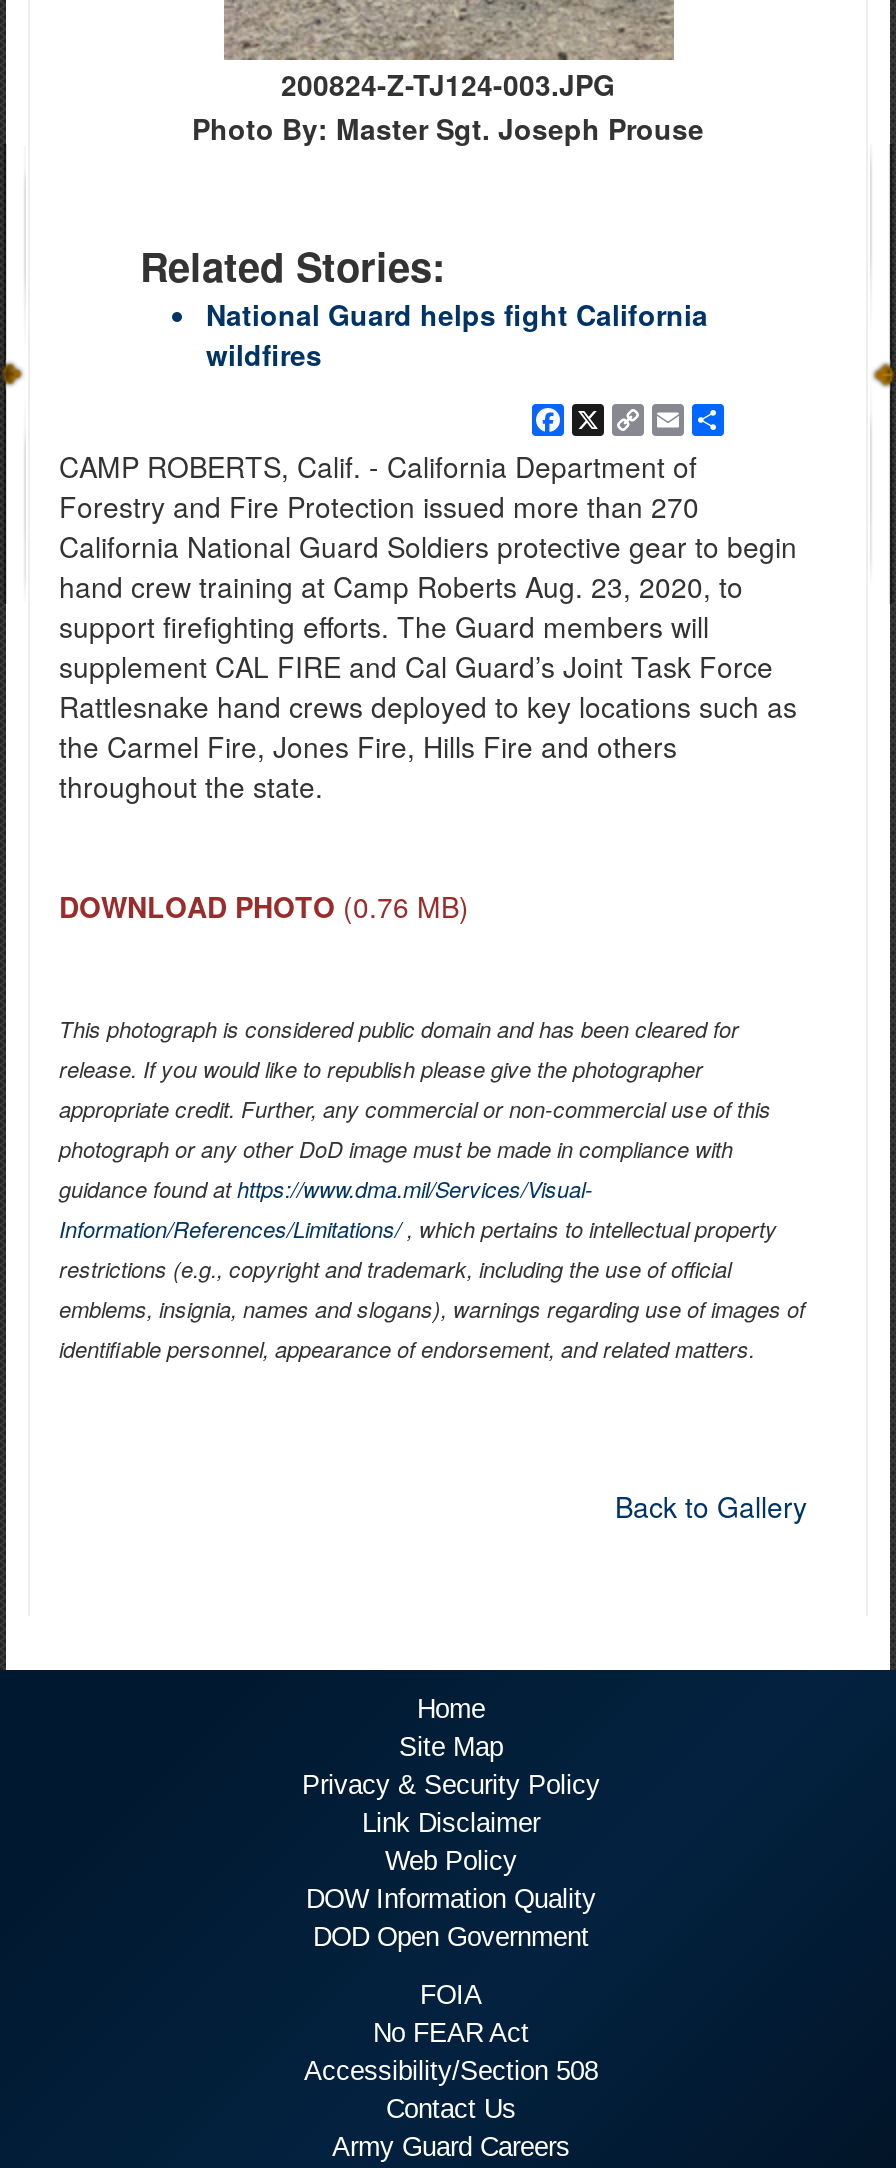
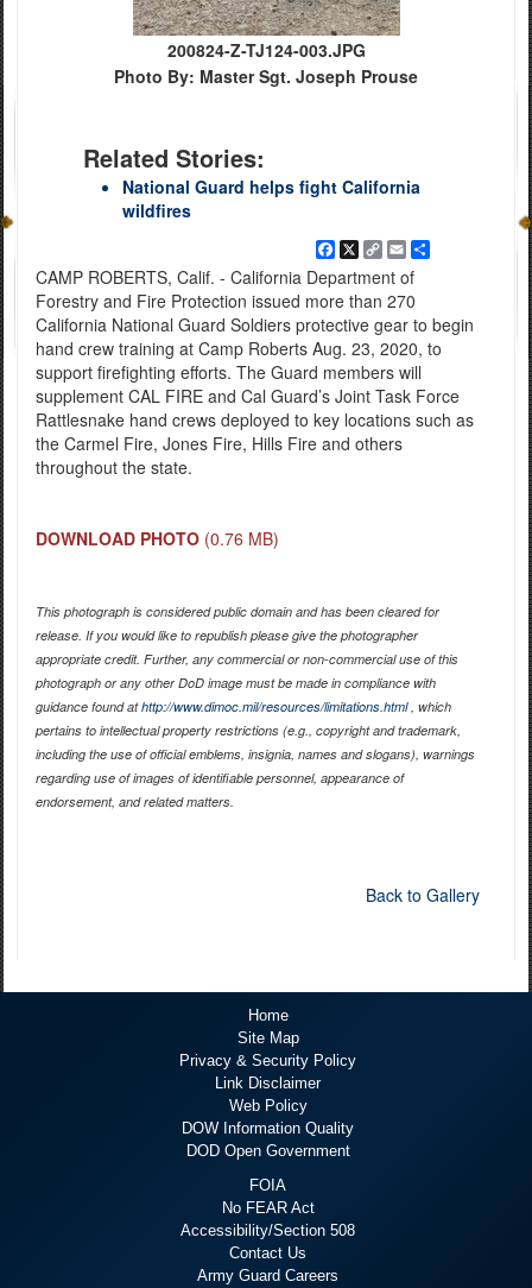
- guidance found athttps://www.dma.mil/Services/Visual-
- Information/References/Limitations/, which pertains to intellectual property
- restrictions (e.g., copyright and trademark, including the use of official
- emblems, insignia, names and slogans), warnings regarding use of images of
- identifiable personnel, appearance of endorsement, and related matters.
+ guidance found athttp://www.dimoc.mil/resources/limitations.html, which
+ pertains to intellectual property restrictions (e.g., copyright and trademark,
+ including the use of official emblems, insignia, names and slogans), warnings
+ regarding use of images of identifiable personnel, appearance of
+ endorsement, and related matters.
